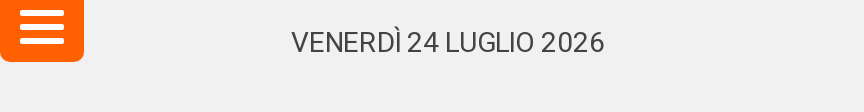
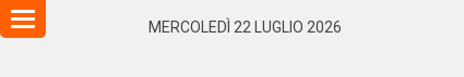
- VENERDÌ 24 LUGLIO 2026
+ MERCOLEDÌ 22 LUGLIO 2026
